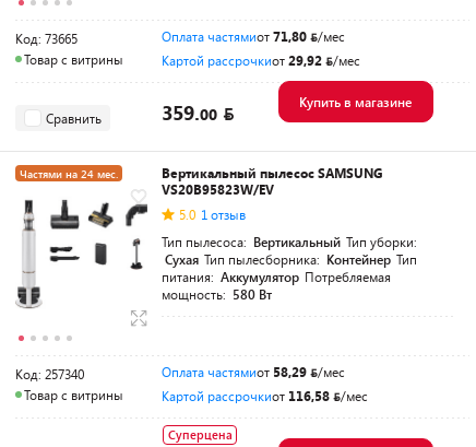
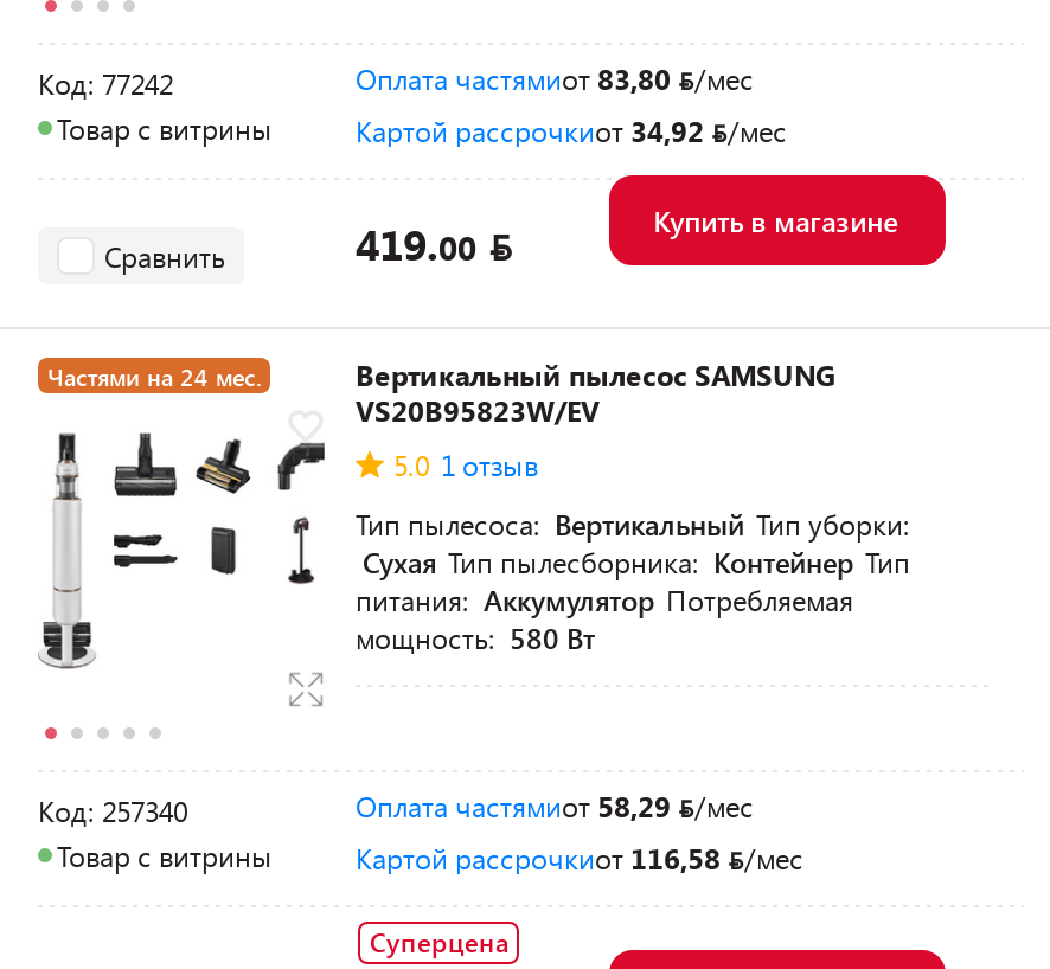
- Код: 73665
+ Код: 77242

- Оплата частямиот 71,80
+ Оплата частямиот 83,80

- Картой рассрочкиот 29,92
+ Картой рассрочкиот 34,92

- 359.00
+ 419.00
